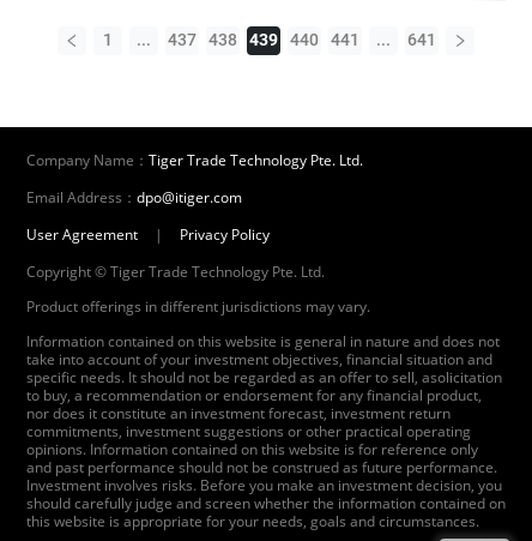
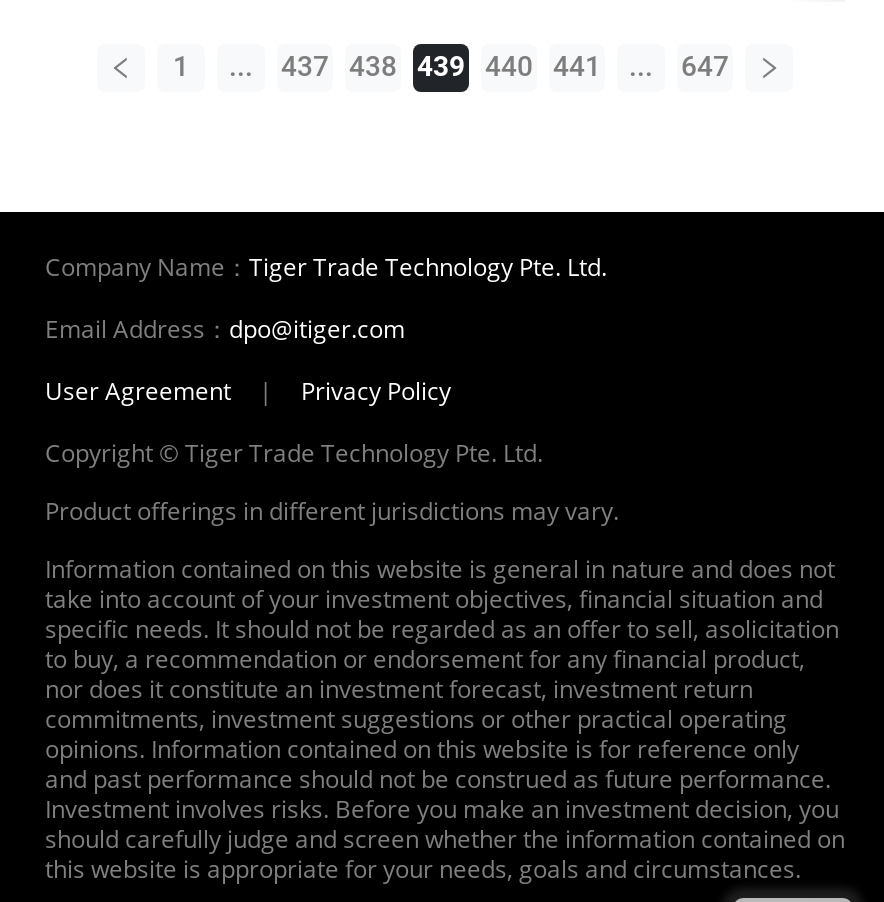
- 641
+ 647
